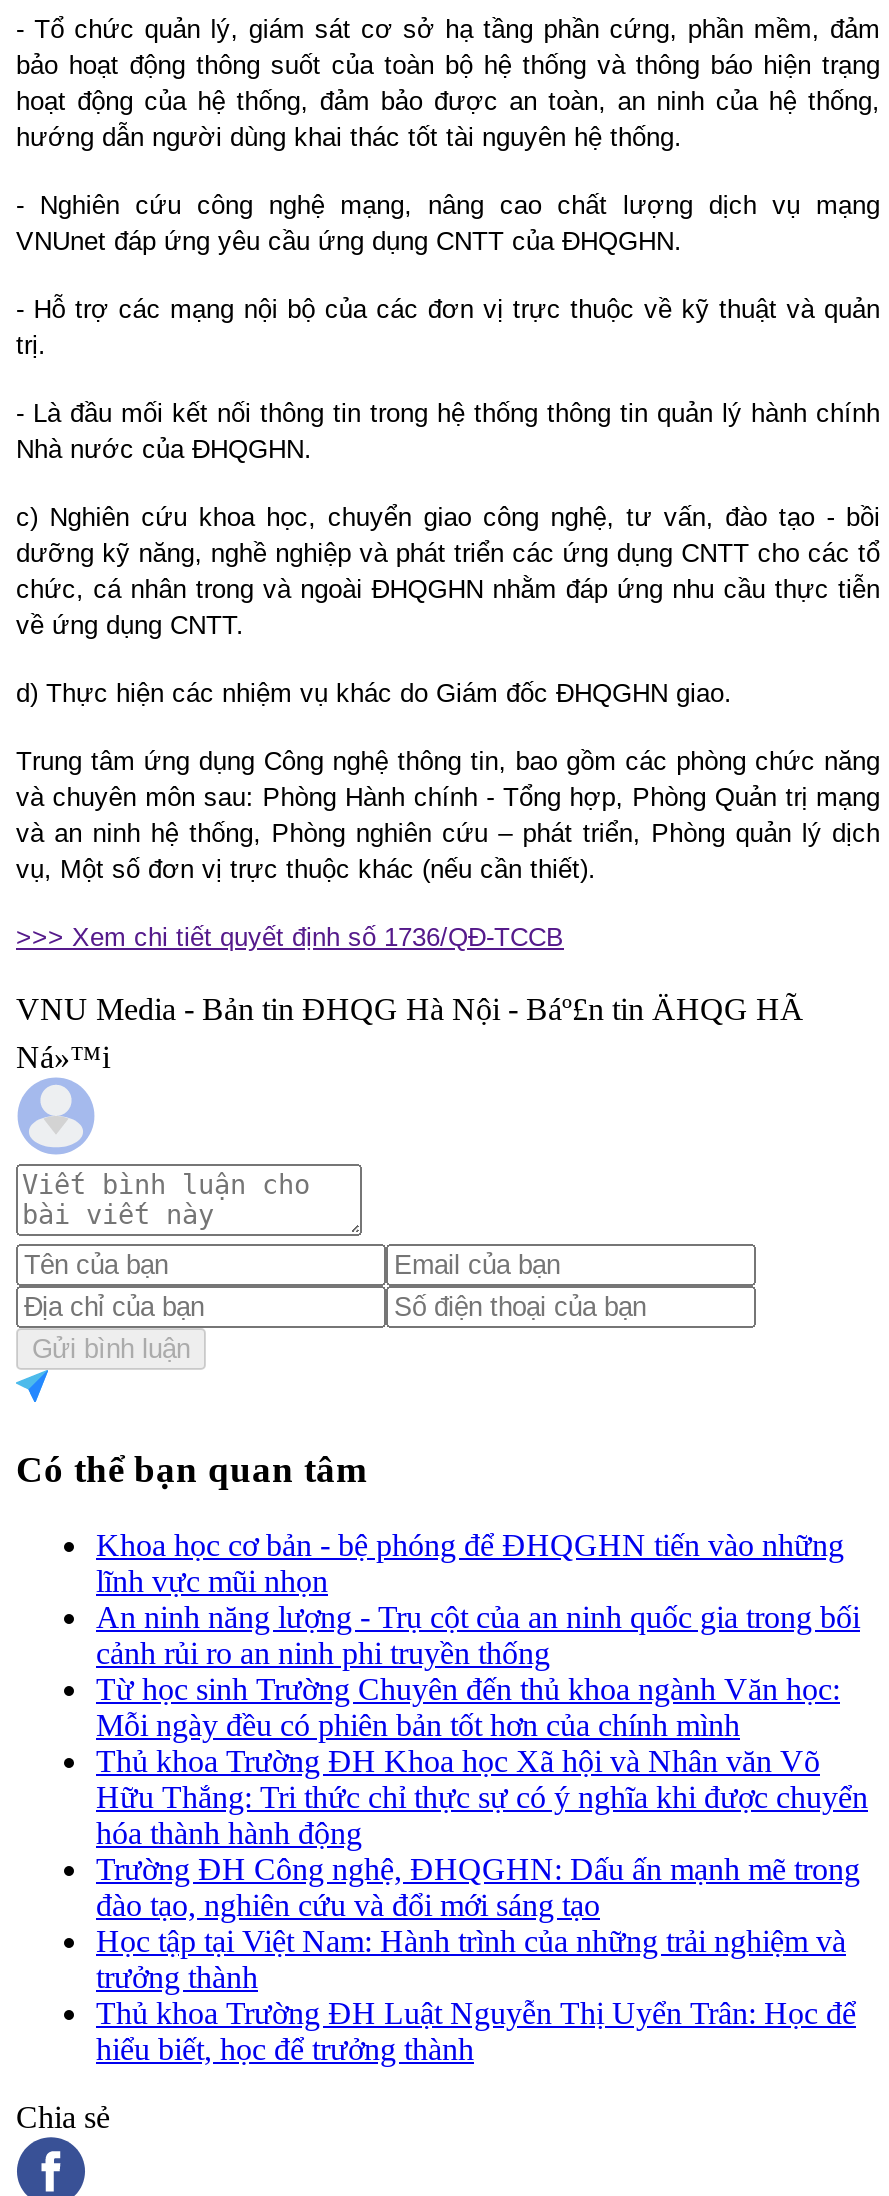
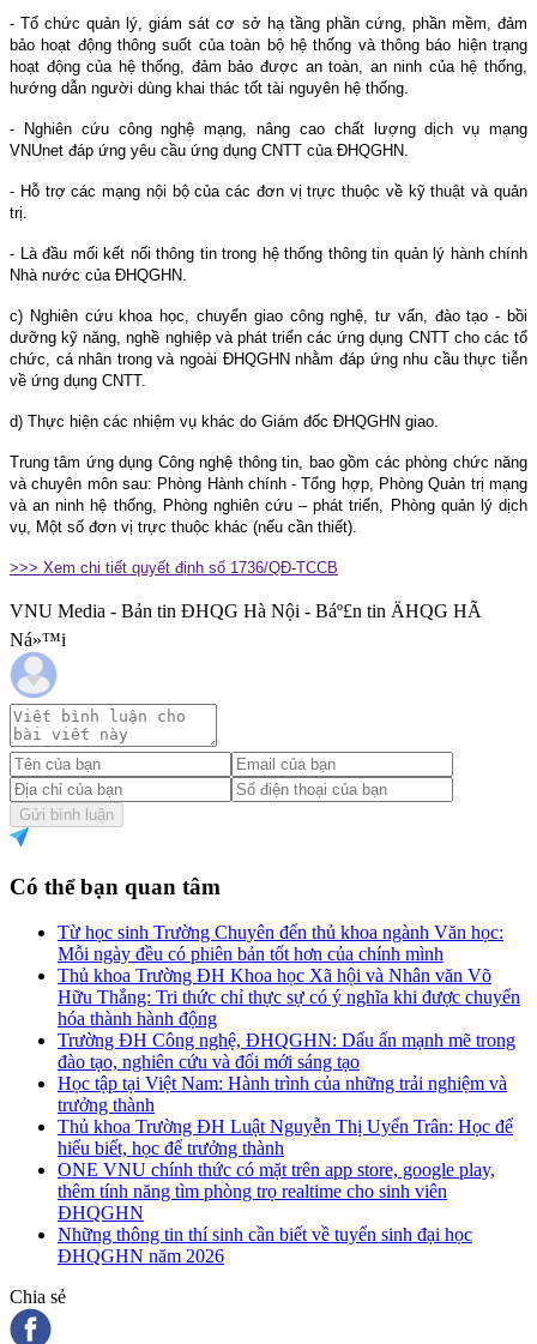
- Khoa học cơ bản - bệ phóng để ĐHQGHN tiến vào những
- lĩnh vực mũi nhọn
- An ninh năng lượng - Trụ cột của an ninh quốc gia trong bối
- cảnh rủi ro an ninh phi truyền thống

moved up: Từ học sinh Trường Chuyên đến thủ khoa ngành Văn học: | Mỗi ngày đều có phiên bản tốt hơn của chính mình | Thủ khoa Trường ĐH Khoa học Xã hội và Nhân văn Võ | ... | Thủ khoa Trường ĐH Luật Nguyễn Thị Uyển Trân: Học để | hiểu biết, học để trưởng thành

+ ONE VNU chính thức có mặt trên app store, google play,
+ thêm tính năng tìm phòng trọ realtime cho sinh viên
+ ĐHQGHN
+ Những thông tin thí sinh cần biết về tuyển sinh đại học
+ ĐHQGHN năm 2026
